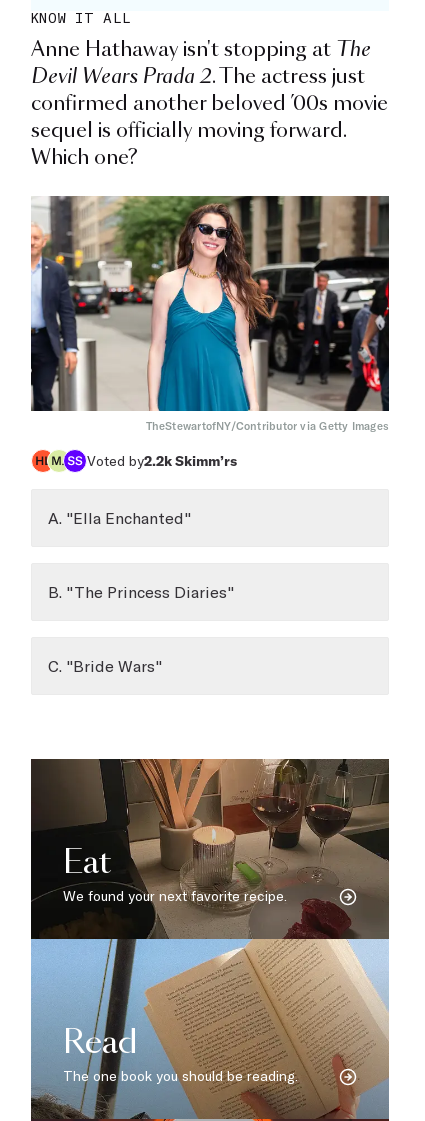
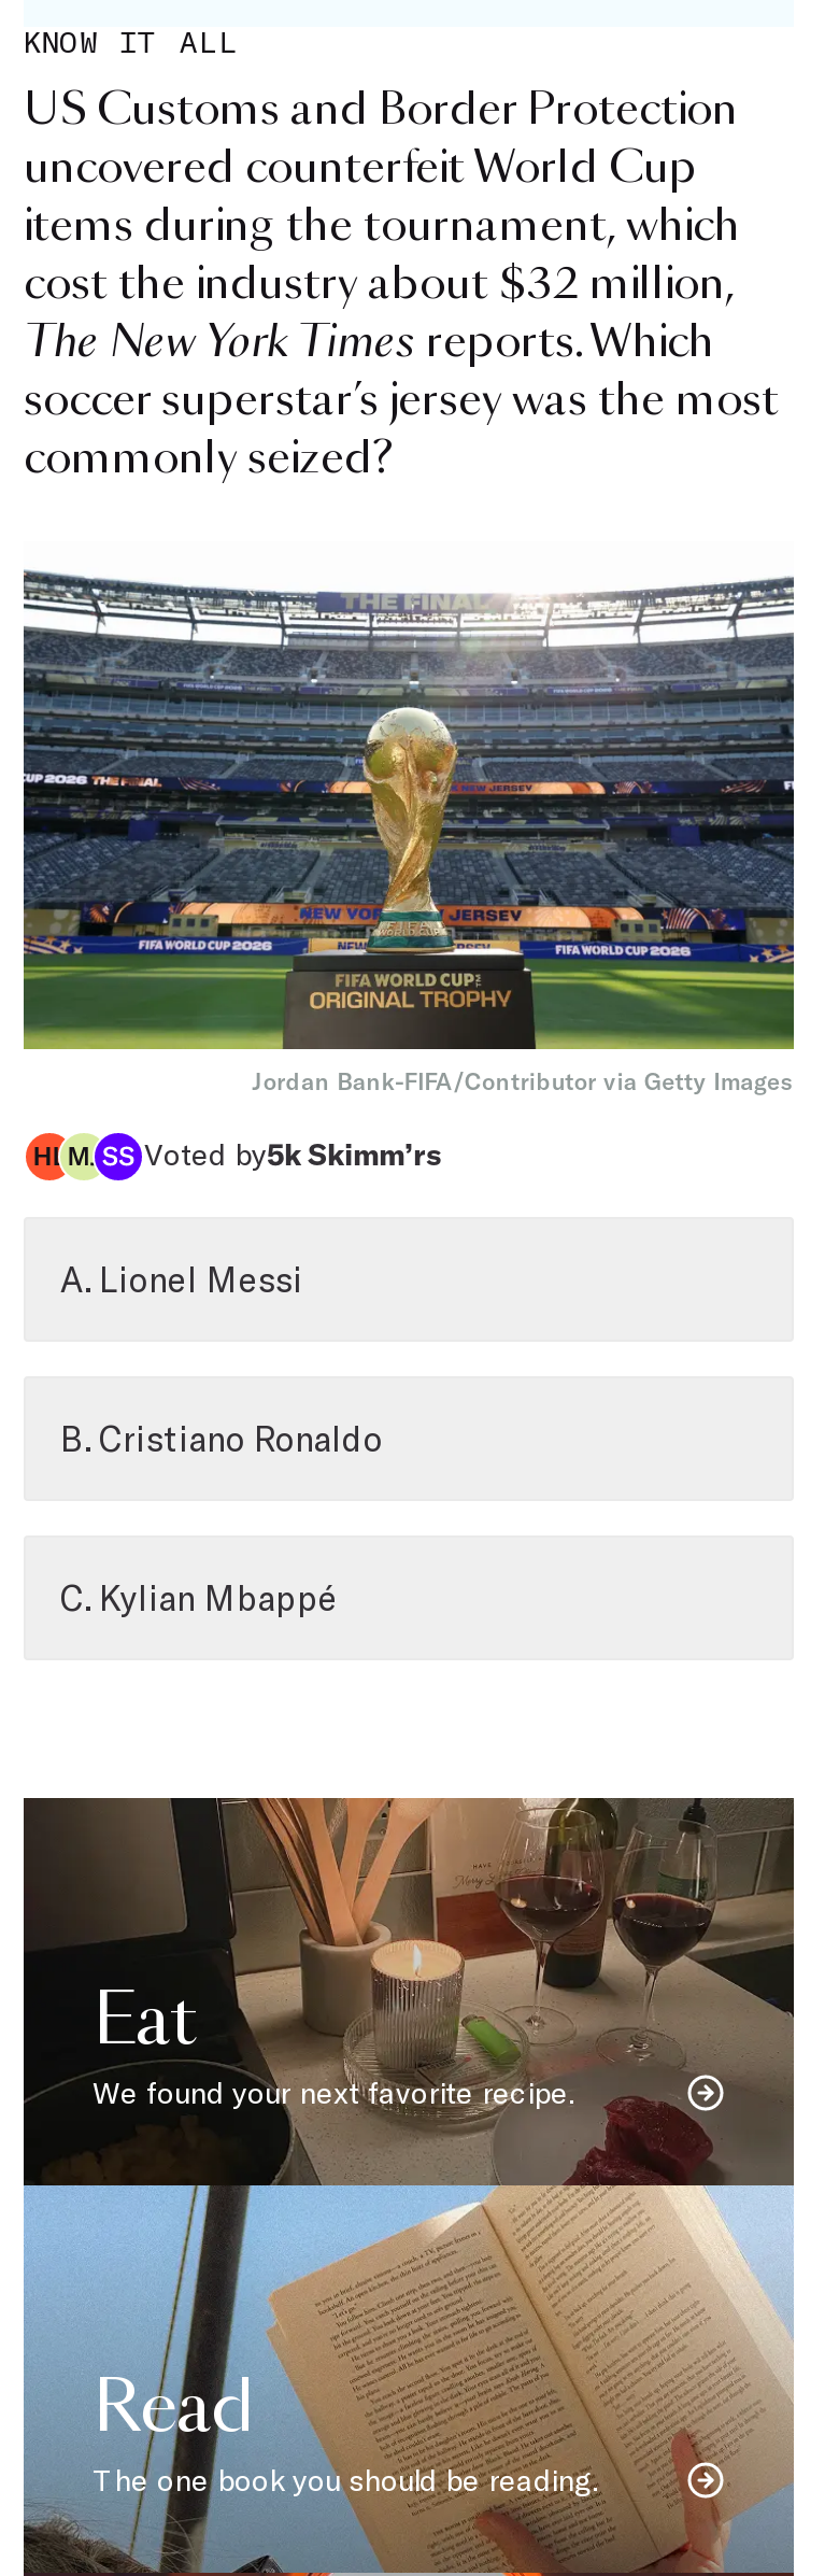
- Anne Hathaway isn't stopping at The
- Devil Wears Prada 2. The actress just
- confirmed another beloved ’00s movie
- sequel is officially moving forward.
- Which one?
+ US Customs and Border Protection
+ uncovered counterfeit World Cup
+ items during the tournament, which
+ cost the industry about $32 million,
+ The New York Times reports. Which
+ soccer superstar’s jersey was the most
+ commonly seized?

- [image]
- TheStewartofNY/Contributor via Getty Images
+ [image]
+ Jordan Bank-FIFA/Contributor via Getty Images

- Voted by2.2kSkimm’rs
+ Voted by5kSkimm’rs

- A. "Ella Enchanted"
+ A. Lionel Messi

- B. "The Princess Diaries"
+ B. Cristiano Ronaldo

- C. "Bride Wars"
+ C. Kylian Mbappé
